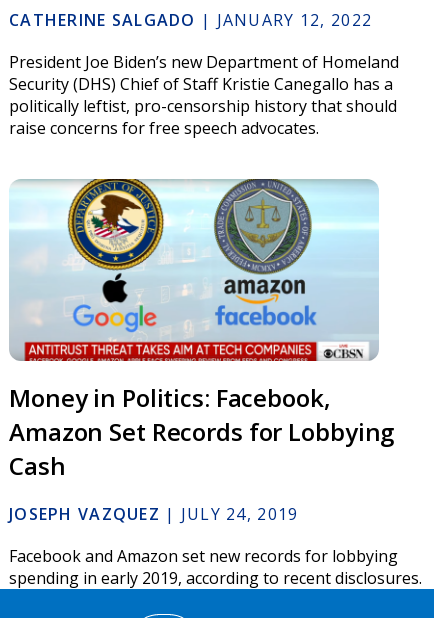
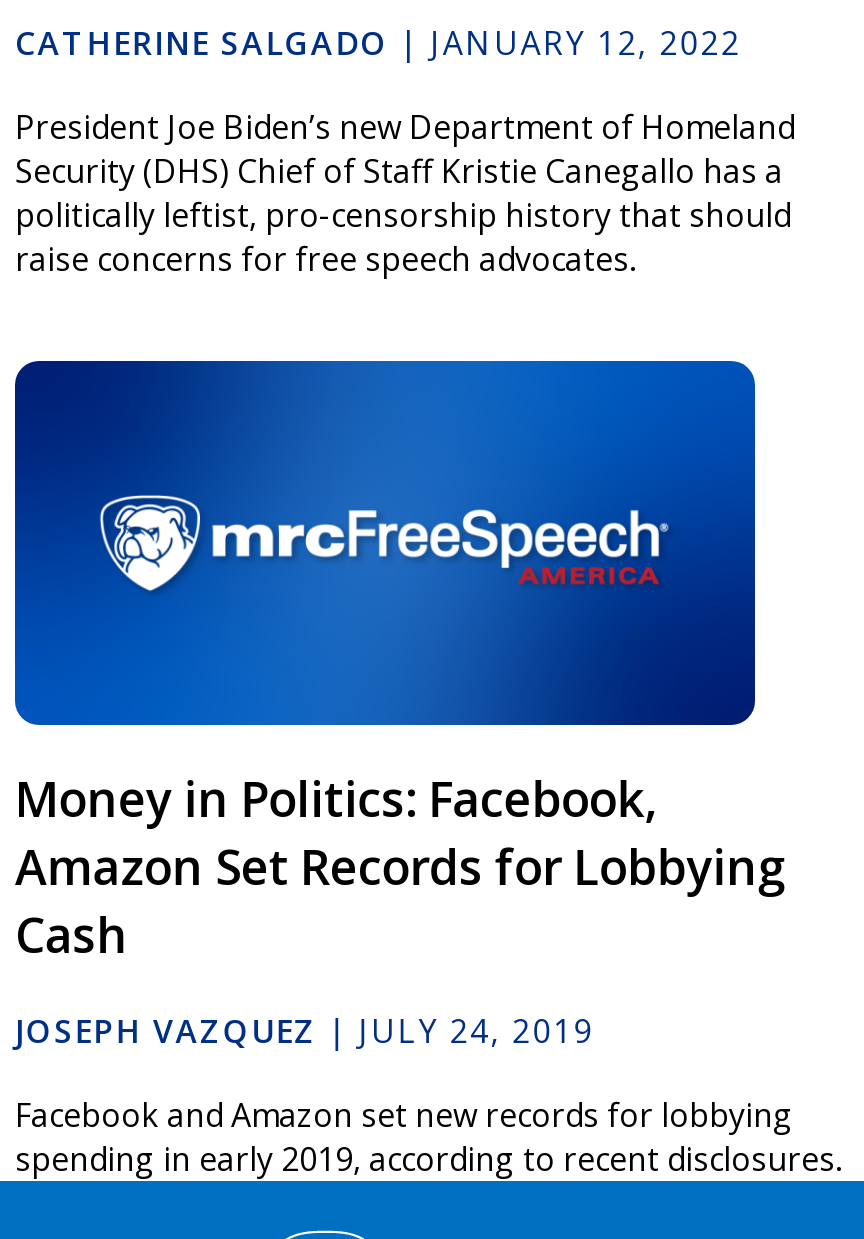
- [image]
+ [image]
